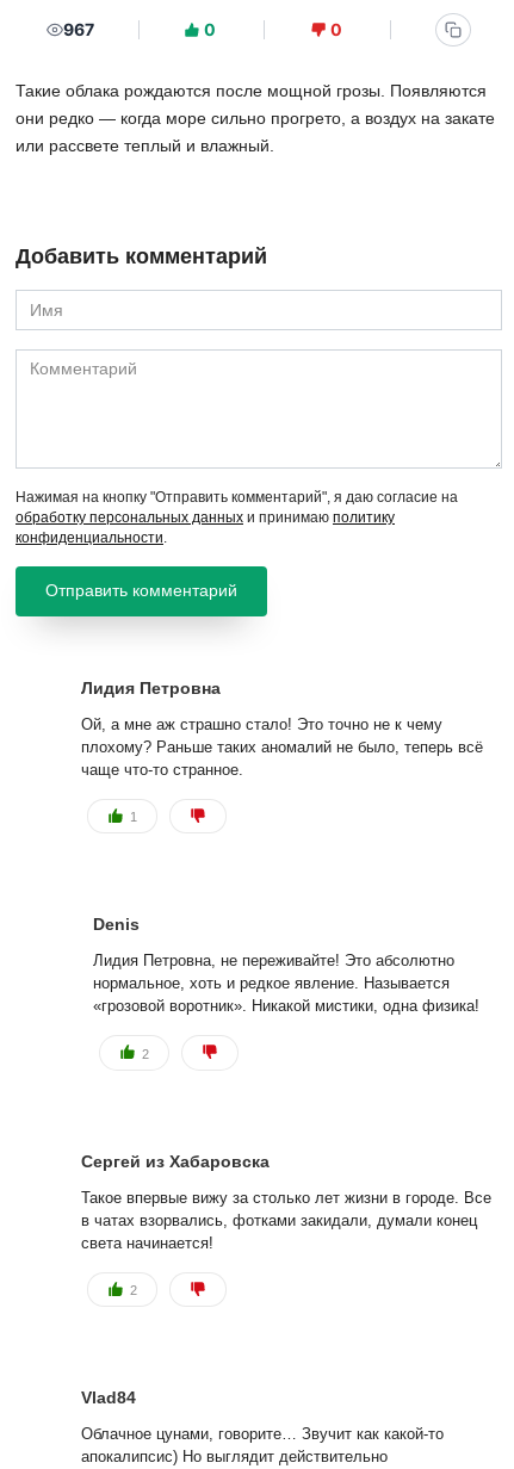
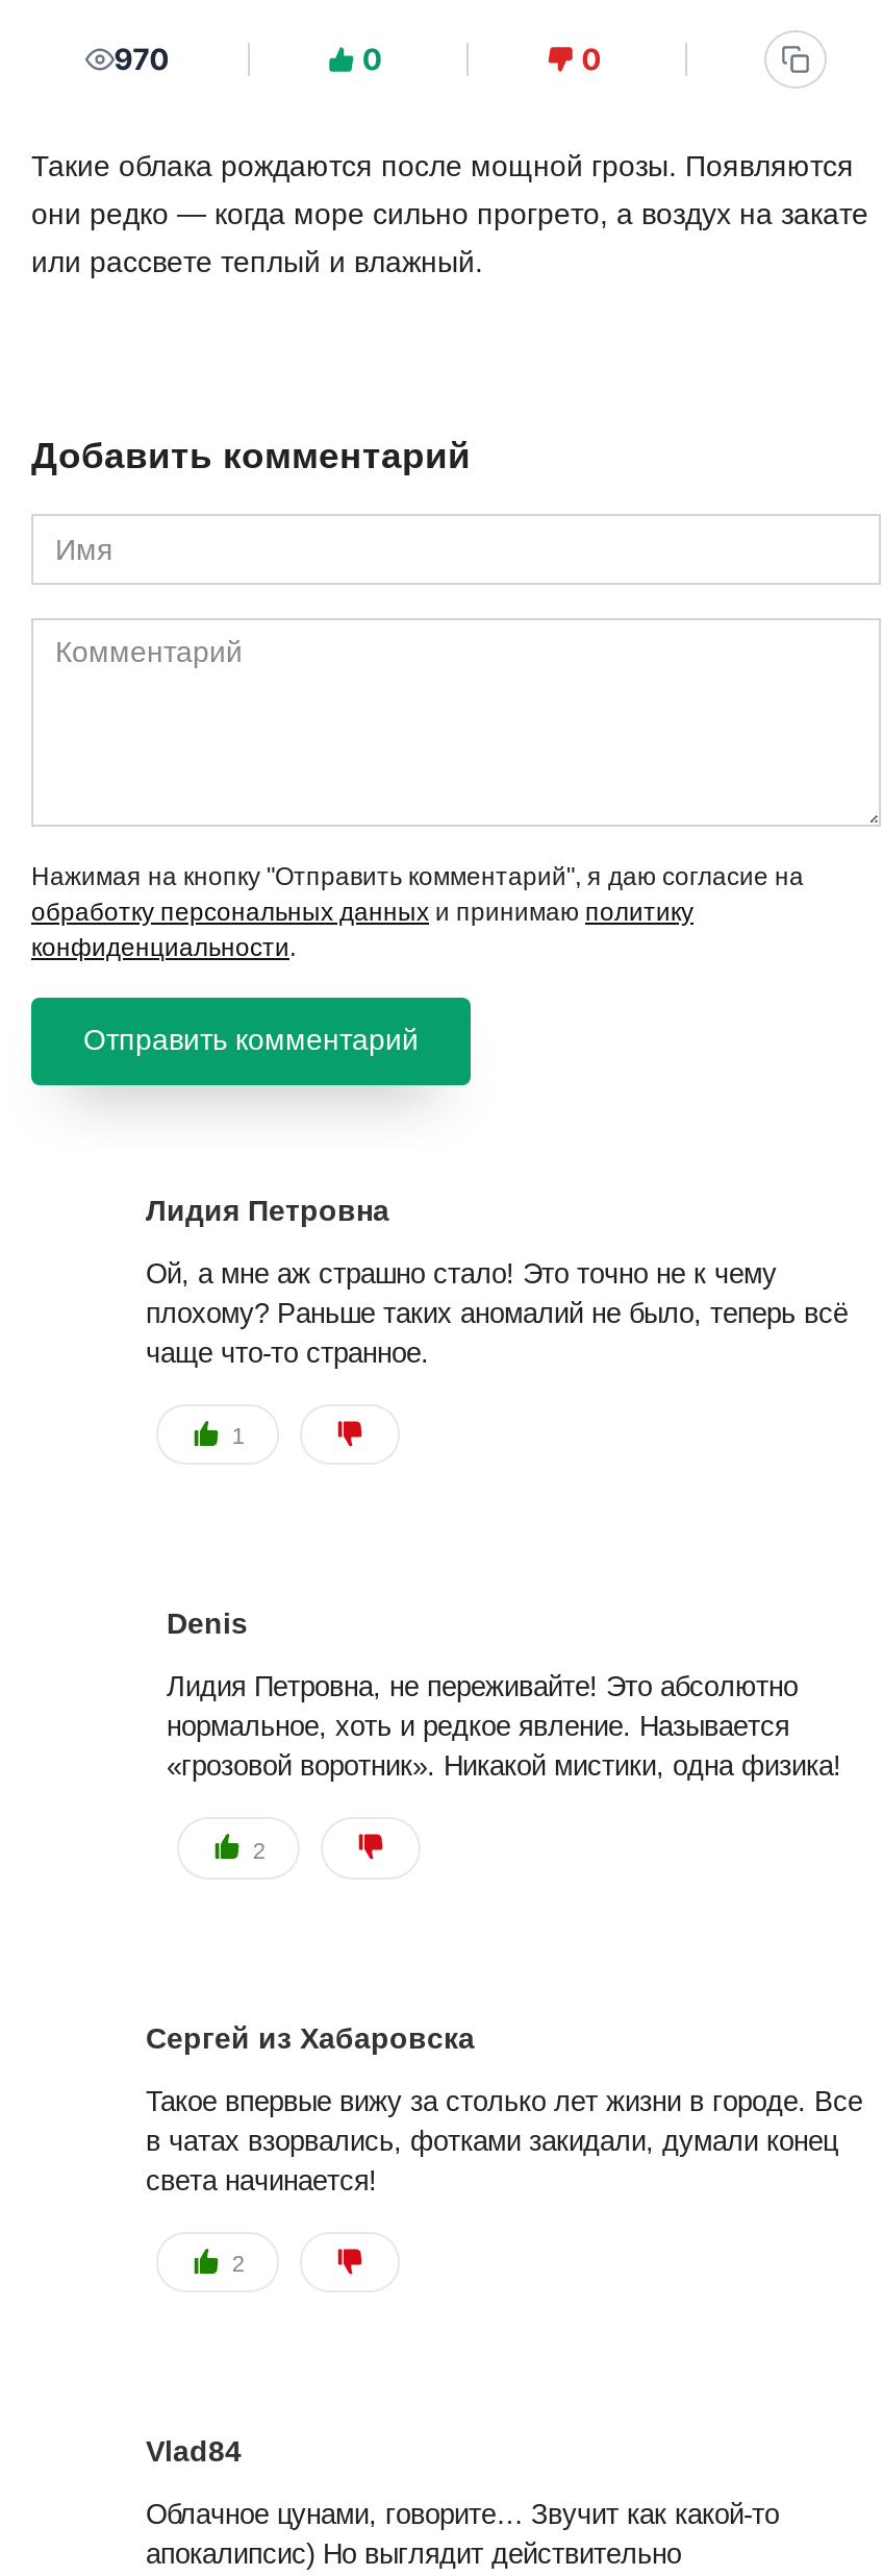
- 967
+ 970
